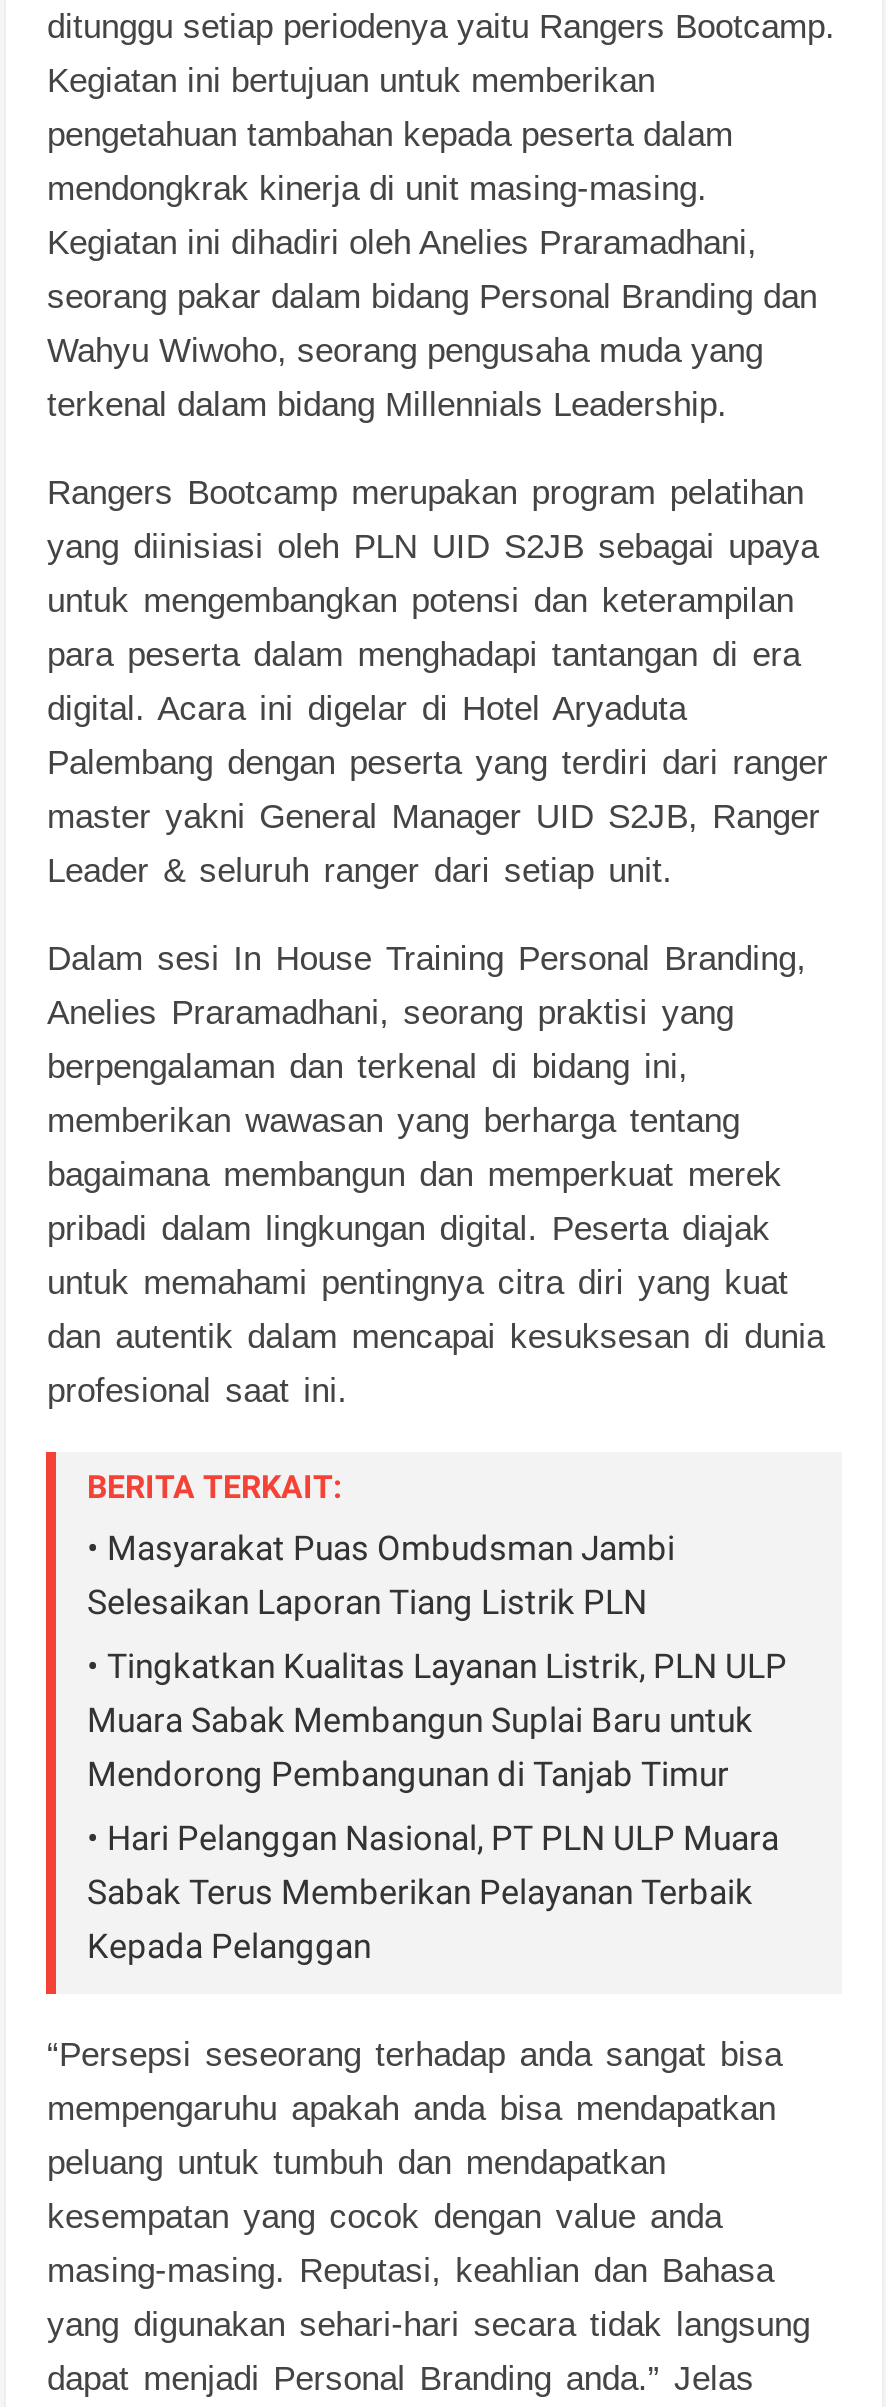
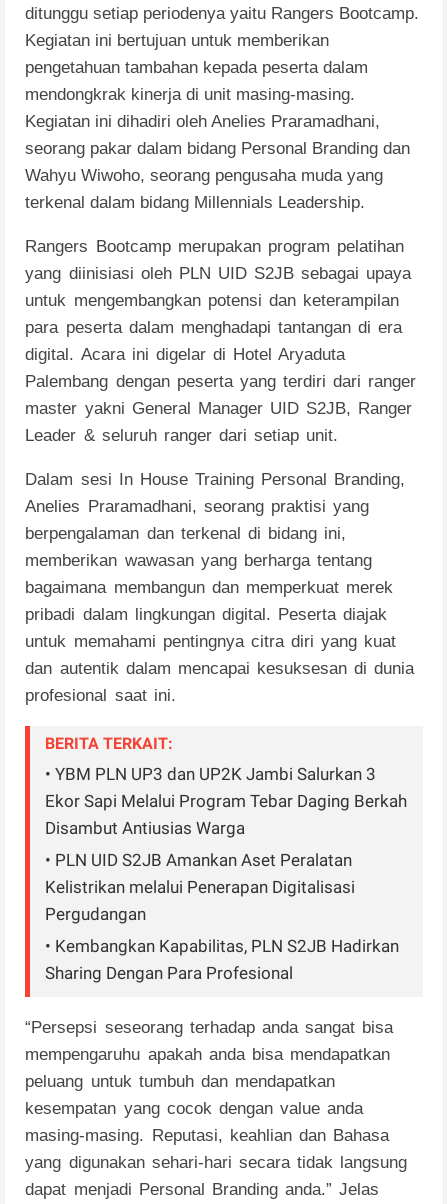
- • Masyarakat Puas Ombudsman Jambi
- Selesaikan Laporan Tiang Listrik PLN
+ • YBM PLN UP3 dan UP2K Jambi Salurkan 3
+ Ekor Sapi Melalui Program Tebar Daging Berkah
+ Disambut Antiusias Warga

- • Tingkatkan Kualitas Layanan Listrik, PLN ULP
- Muara Sabak Membangun Suplai Baru untuk
- Mendorong Pembangunan di Tanjab Timur
+ • PLN UID S2JB Amankan Aset Peralatan
+ Kelistrikan melalui Penerapan Digitalisasi
+ Pergudangan

- • Hari Pelanggan Nasional, PT PLN ULP Muara
- Sabak Terus Memberikan Pelayanan Terbaik
- Kepada Pelanggan
+ • Kembangkan Kapabilitas, PLN S2JB Hadirkan
+ Sharing Dengan Para Profesional
